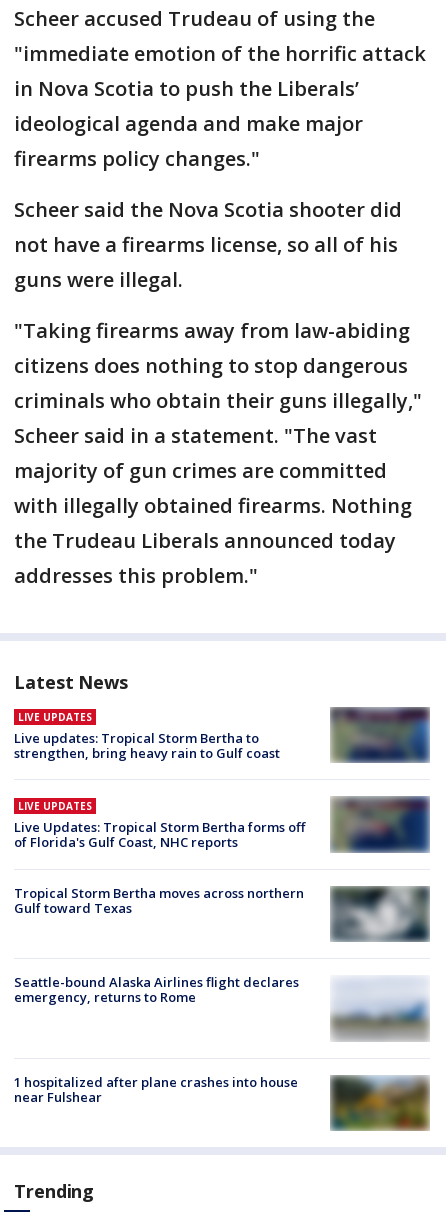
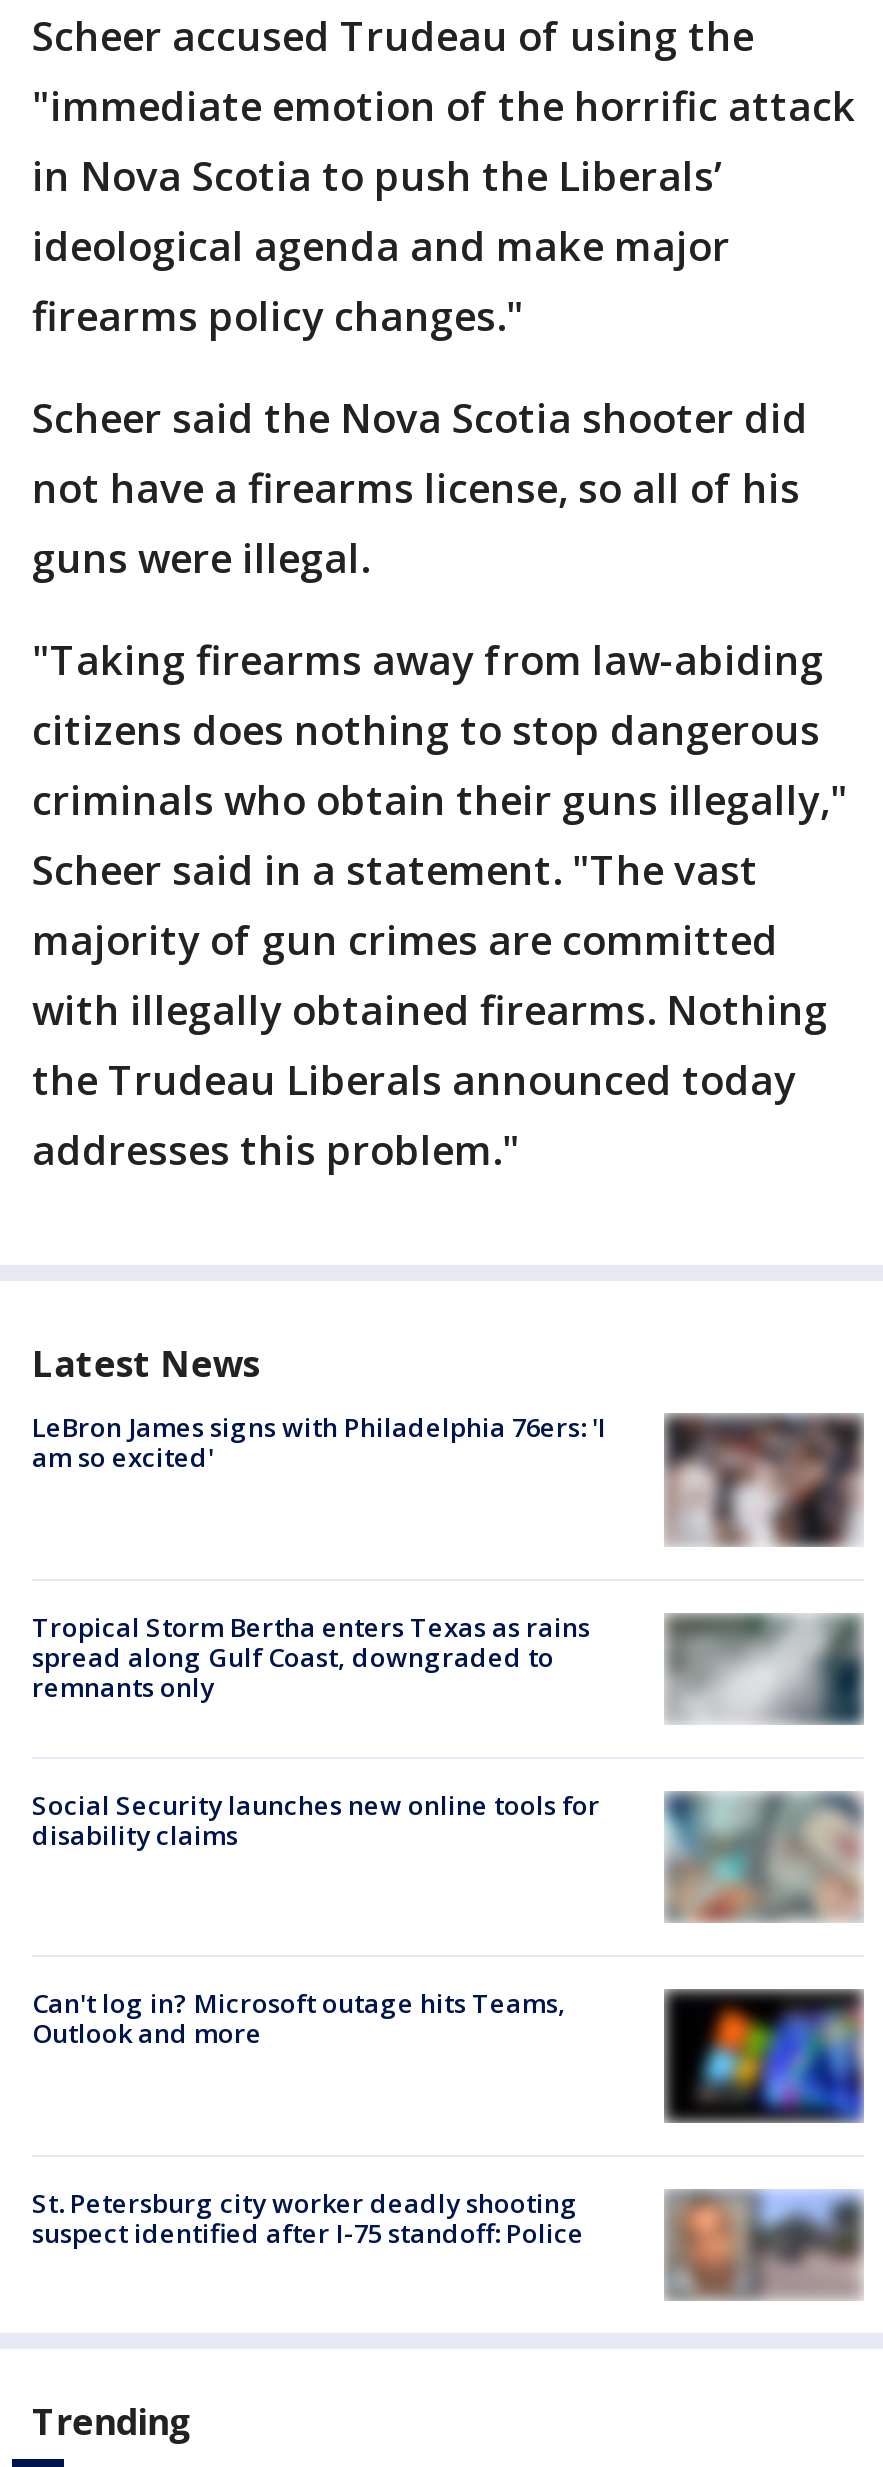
- LIVE UPDATES
- Live updates: Tropical Storm Bertha to
- strengthen, bring heavy rain to Gulf coast
+ LeBron James signs with Philadelphia 76ers: 'I
+ am so excited'

- [image]
+ [image]

- [image]
- LIVE UPDATES
- Live Updates: Tropical Storm Bertha forms off
- of Florida's Gulf Coast, NHC reports
+ [image]
+ Tropical Storm Bertha enters Texas as rains
+ spread along Gulf Coast, downgraded to
+ remnants only

- [image]
- Tropical Storm Bertha moves across northern
- Gulf toward Texas
+ [image]
+ Social Security launches new online tools for
+ disability claims

- Seattle-bound Alaska Airlines flight declares
- emergency, returns to Rome
+ Can't log in? Microsoft outage hits Teams,
+ Outlook and more

- [image]
+ [image]

- [image]
- 1 hospitalized after plane crashes into house
- near Fulshear
+ [image]
+ St. Petersburg city worker deadly shooting
+ suspect identified after I-75 standoff: Police
